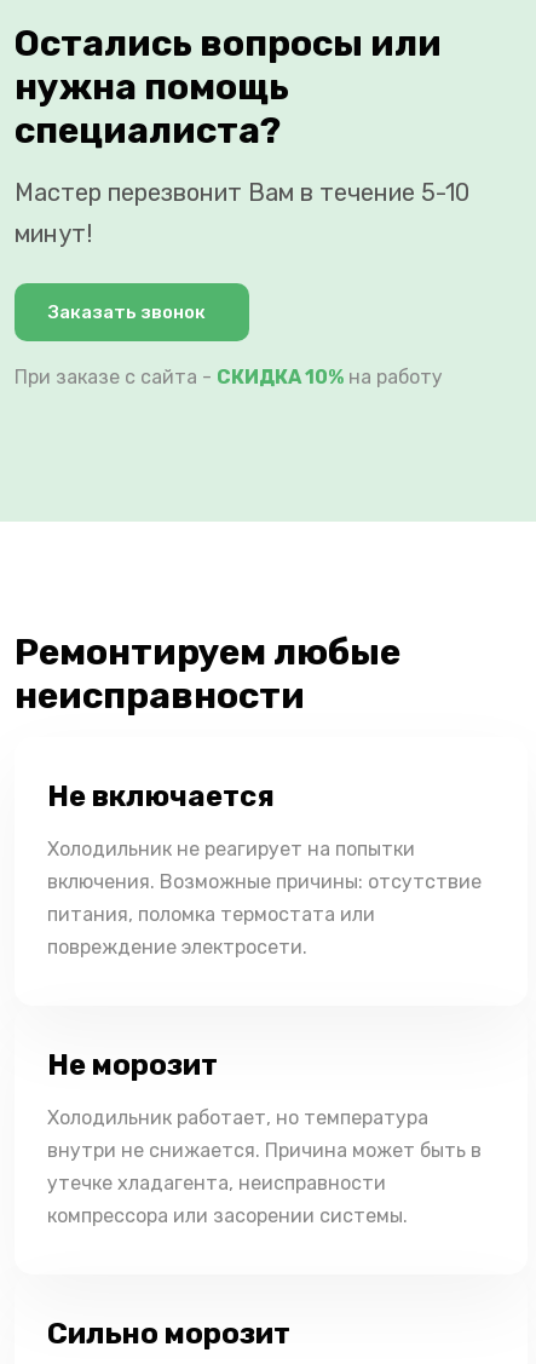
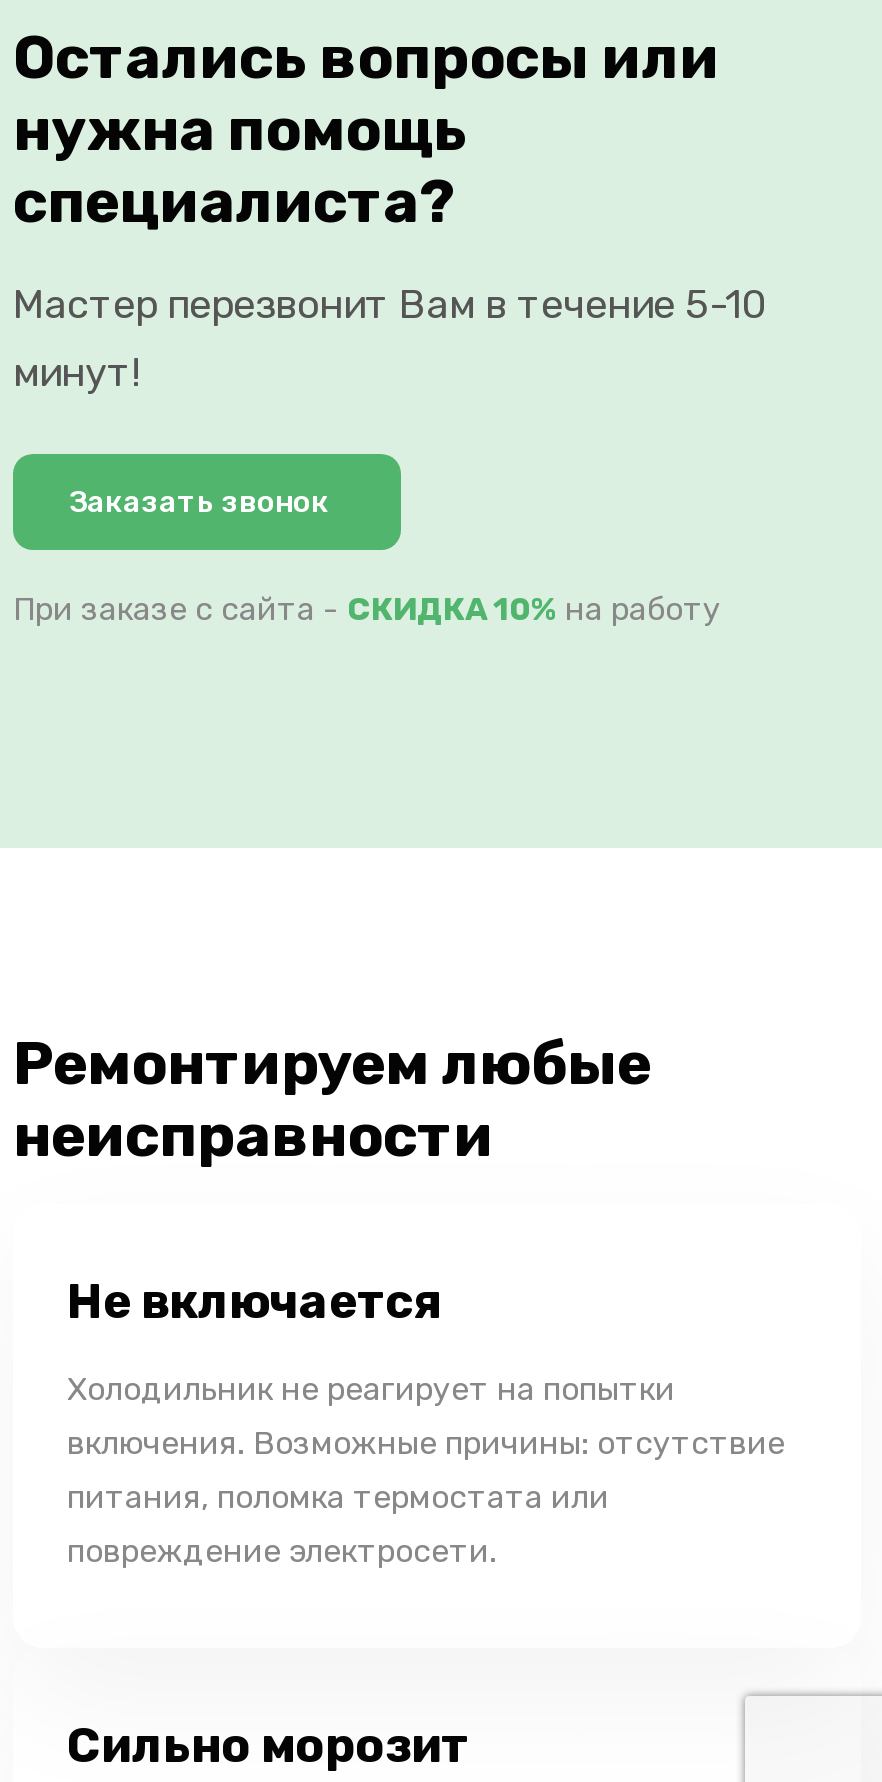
- Не морозит
- Холодильник работает, но температура
- внутри не снижается. Причина может быть в
- утечке хладагента, неисправности
- компрессора или засорении системы.
